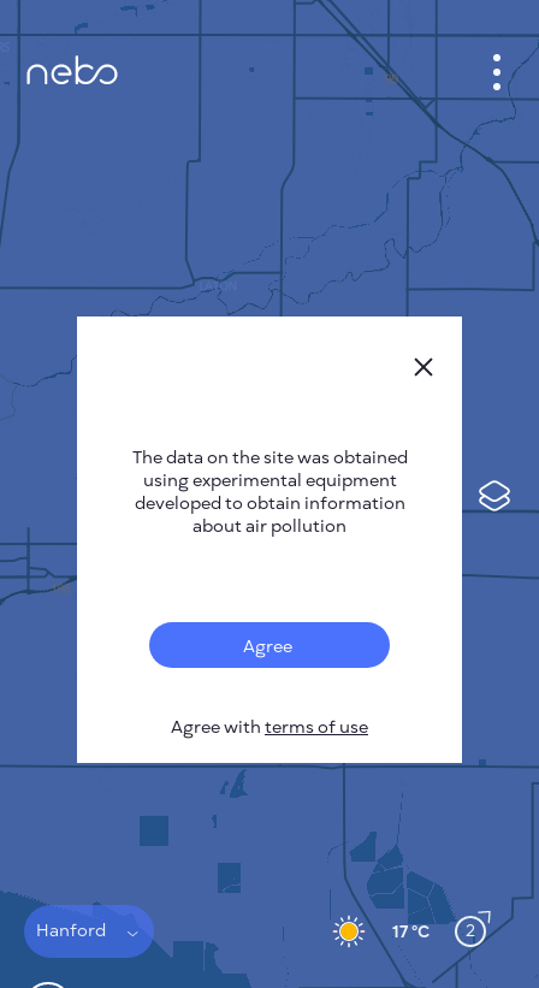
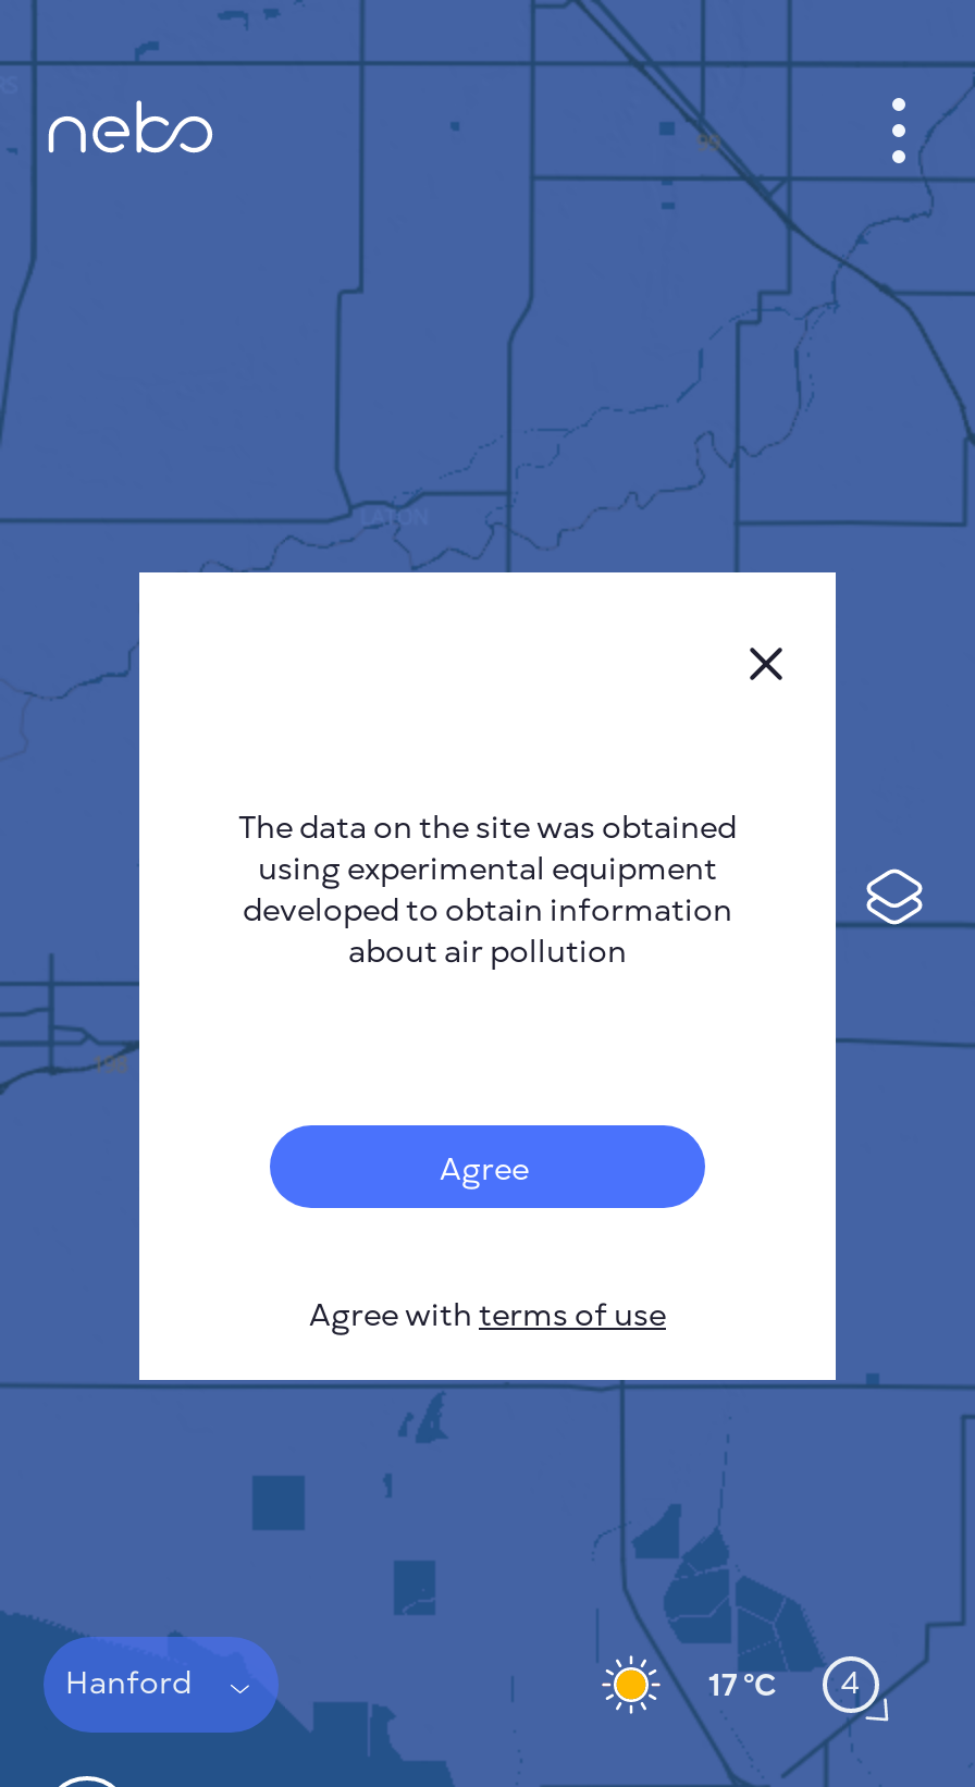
- 17 °C 2
+ 17 °C 4
